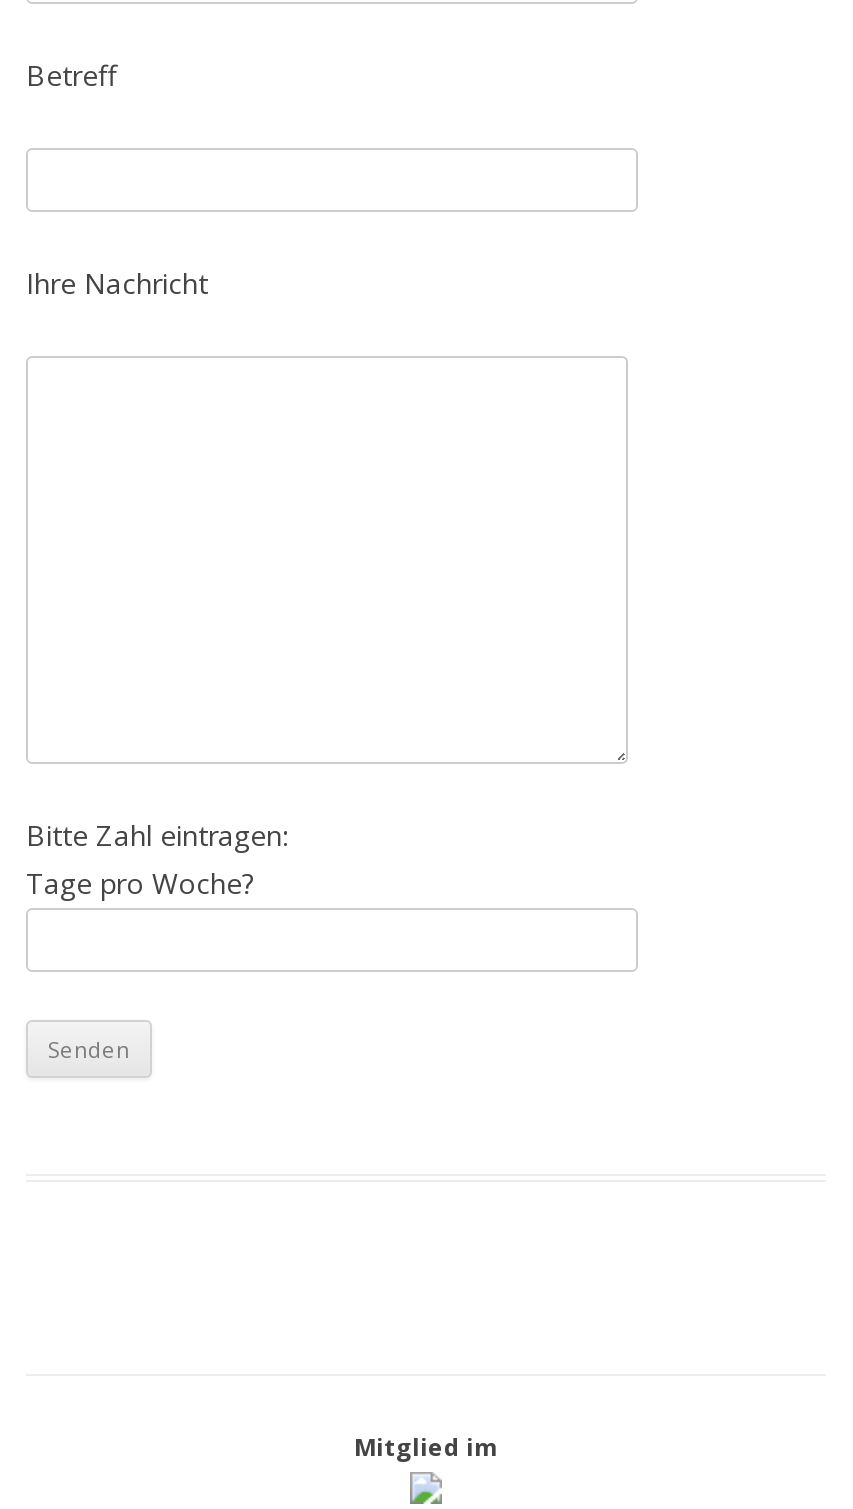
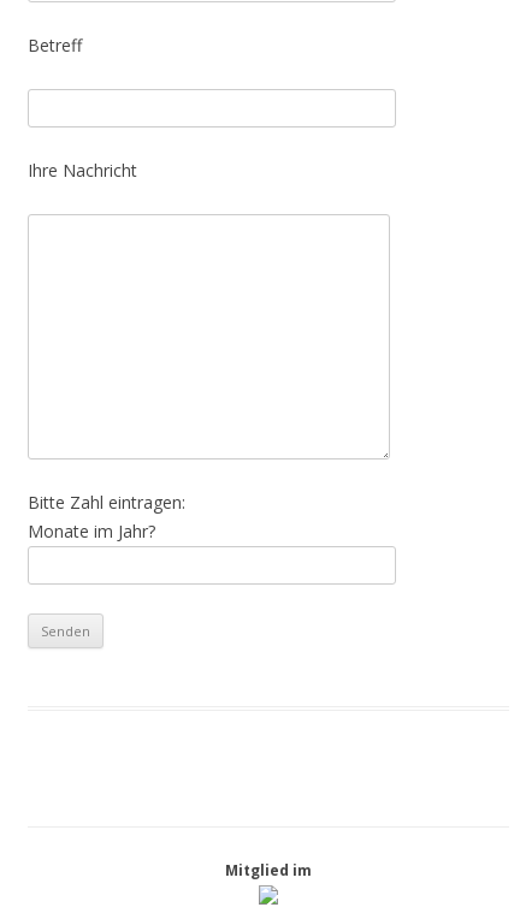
- Tage pro Woche?
+ Monate im Jahr?
